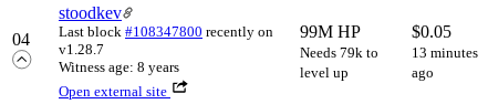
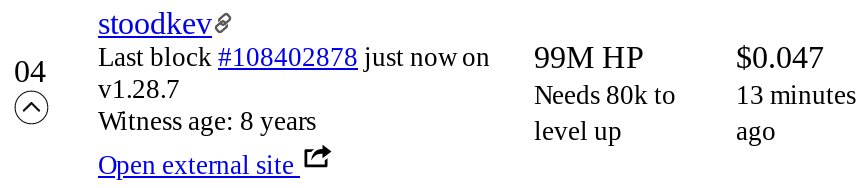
- Last block #108347800 recently on
+ Last block #108402878 just now on

- $0.05
+ $0.047

- Needs 79k to 13 minutes
+ Needs 80k to 13 minutes
